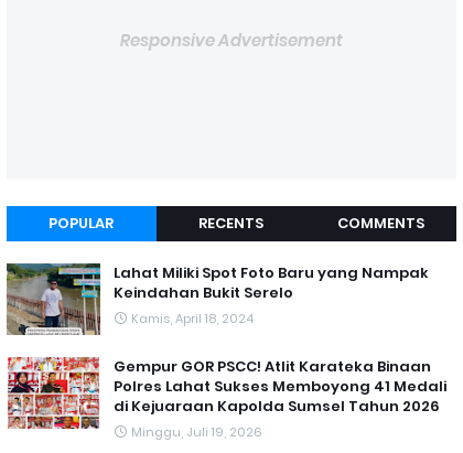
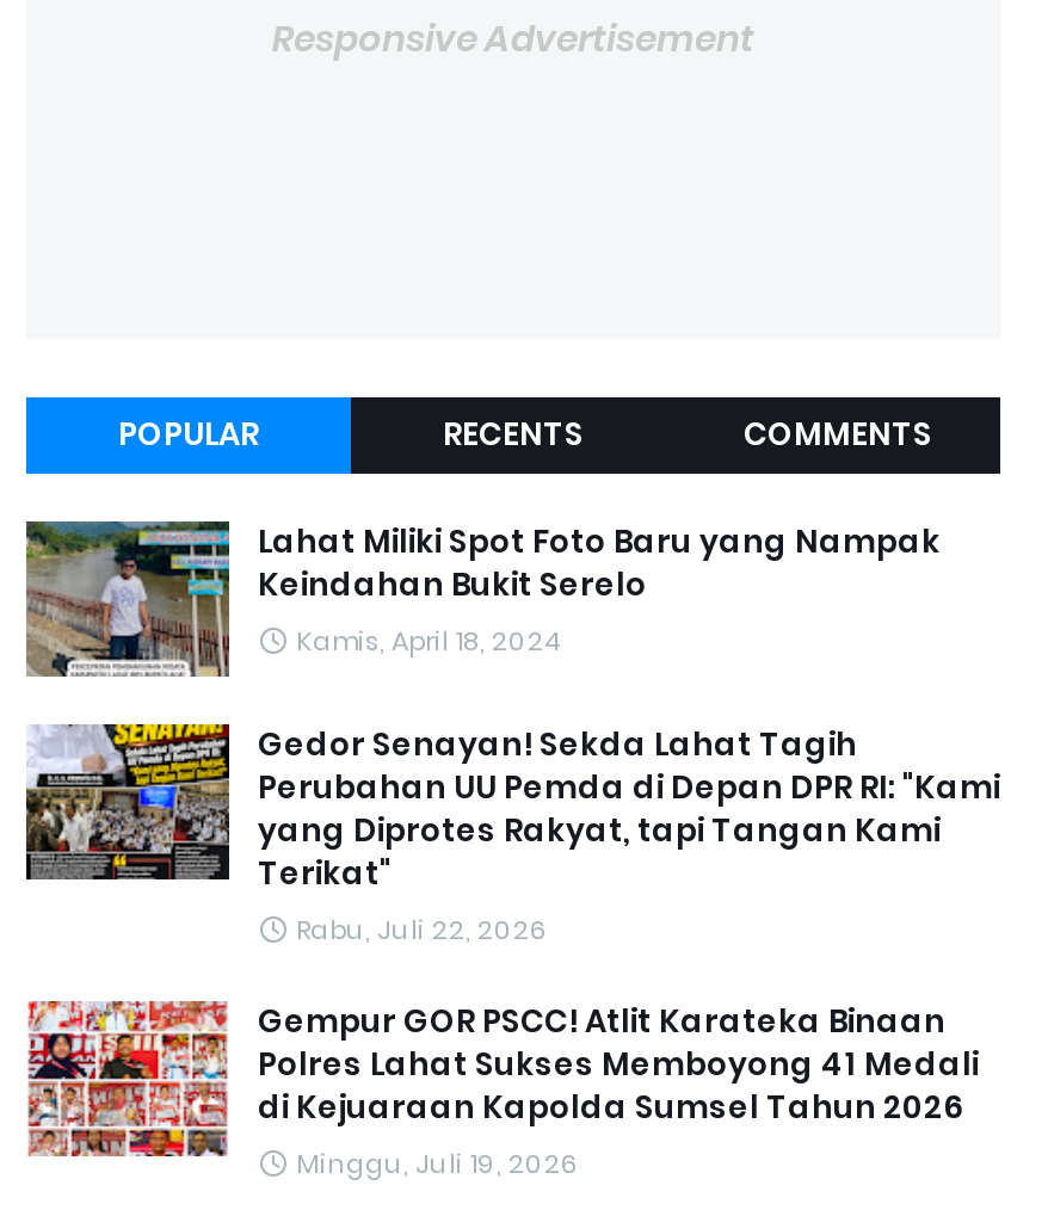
+ [image]
+ Gedor Senayan! Sekda Lahat Tagih
+ Perubahan UU Pemda di Depan DPR RI: "Kami
+ yang Diprotes Rakyat, tapi Tangan Kami
+ Terikat"
+ Rabu, Juli 22, 2026
